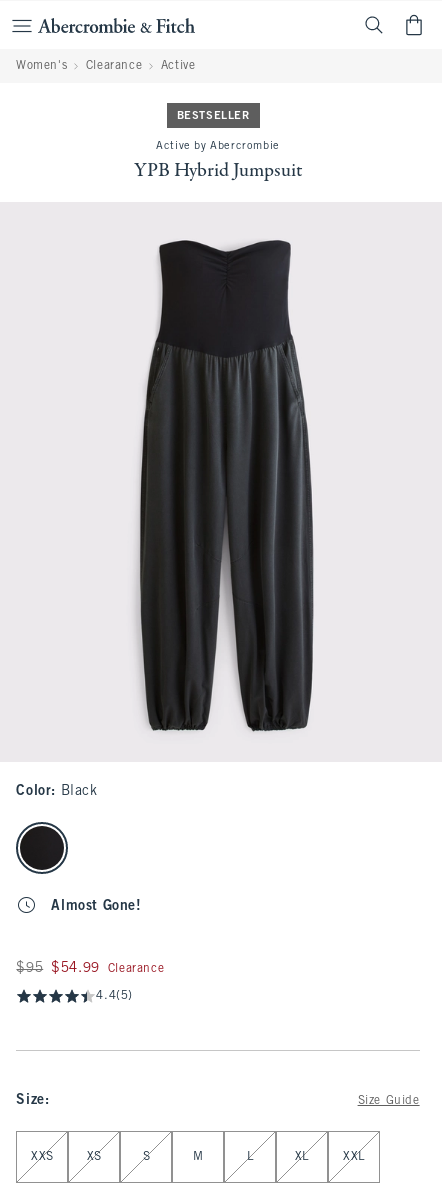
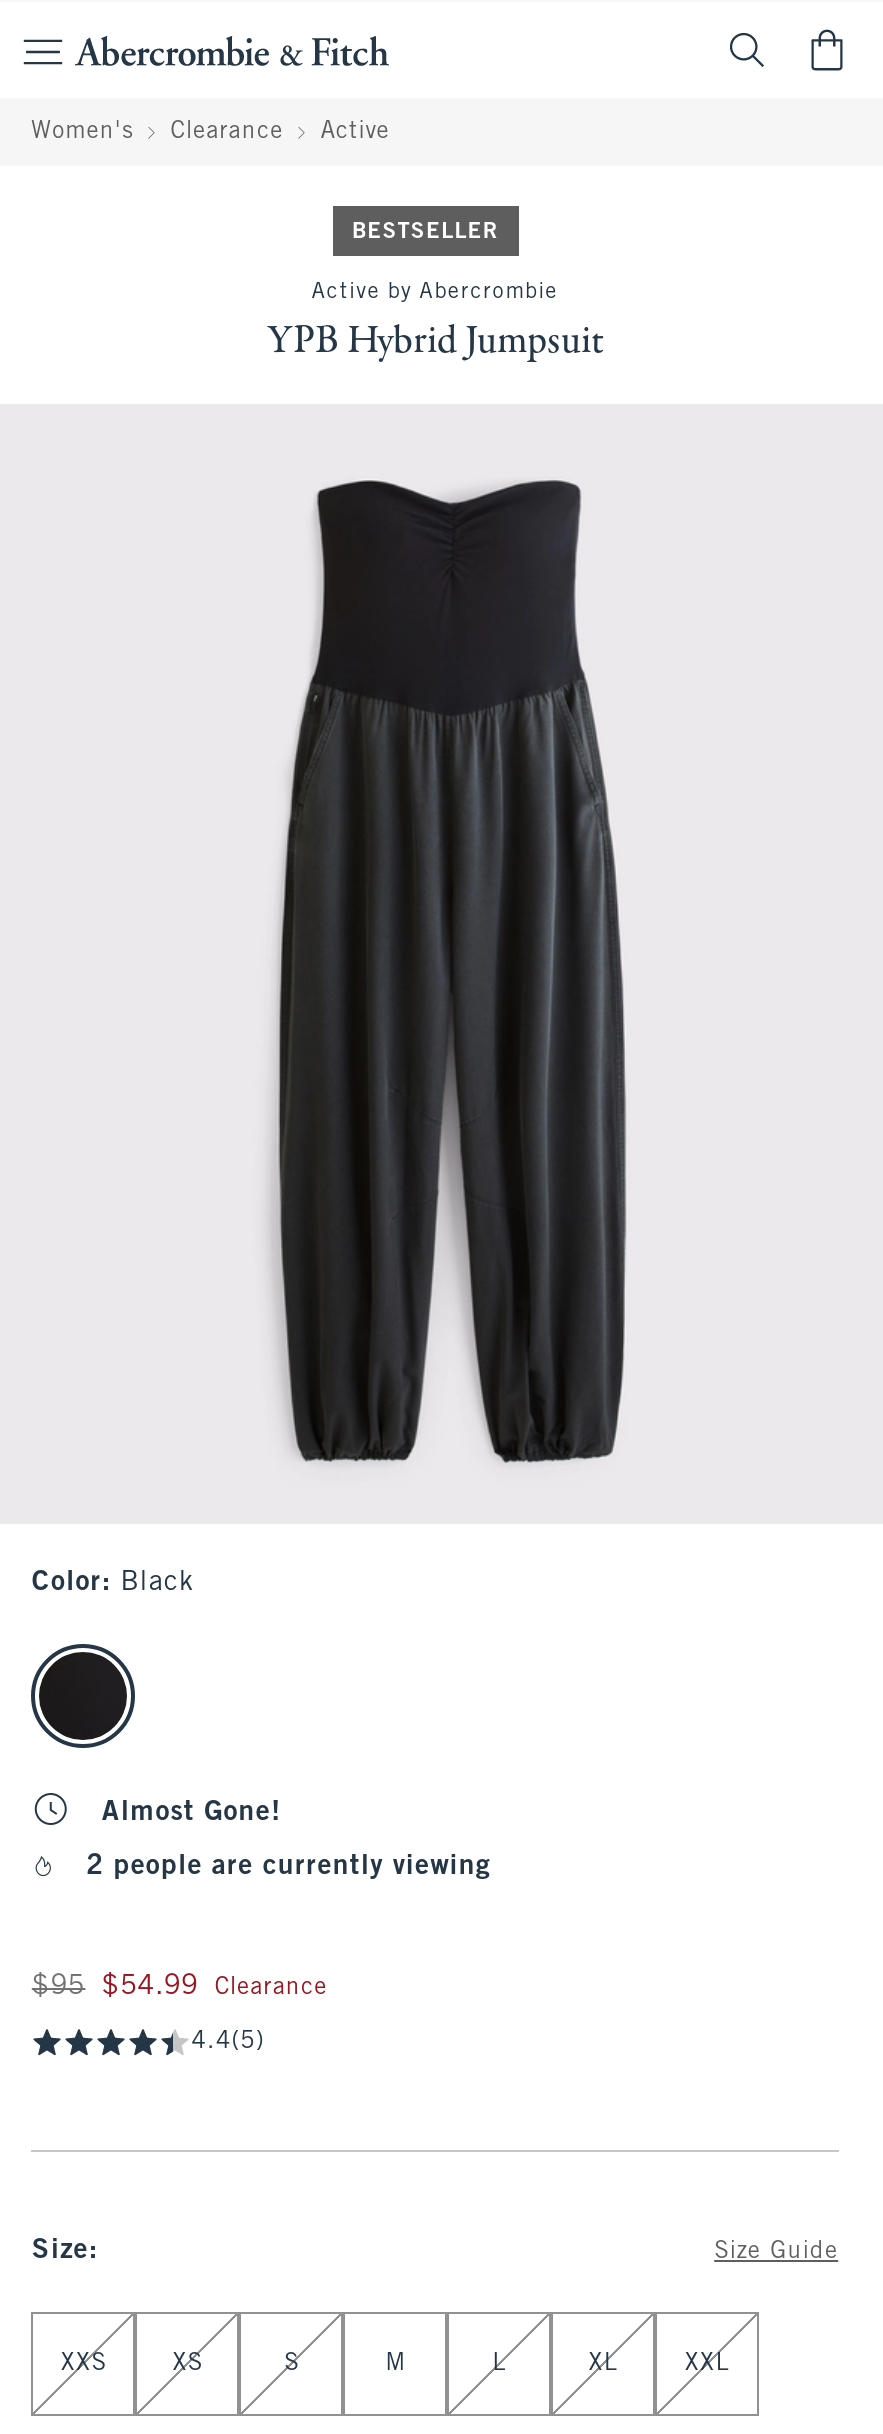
+ 2 people are currently viewing
